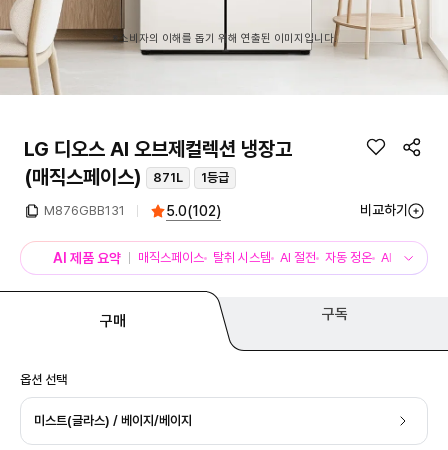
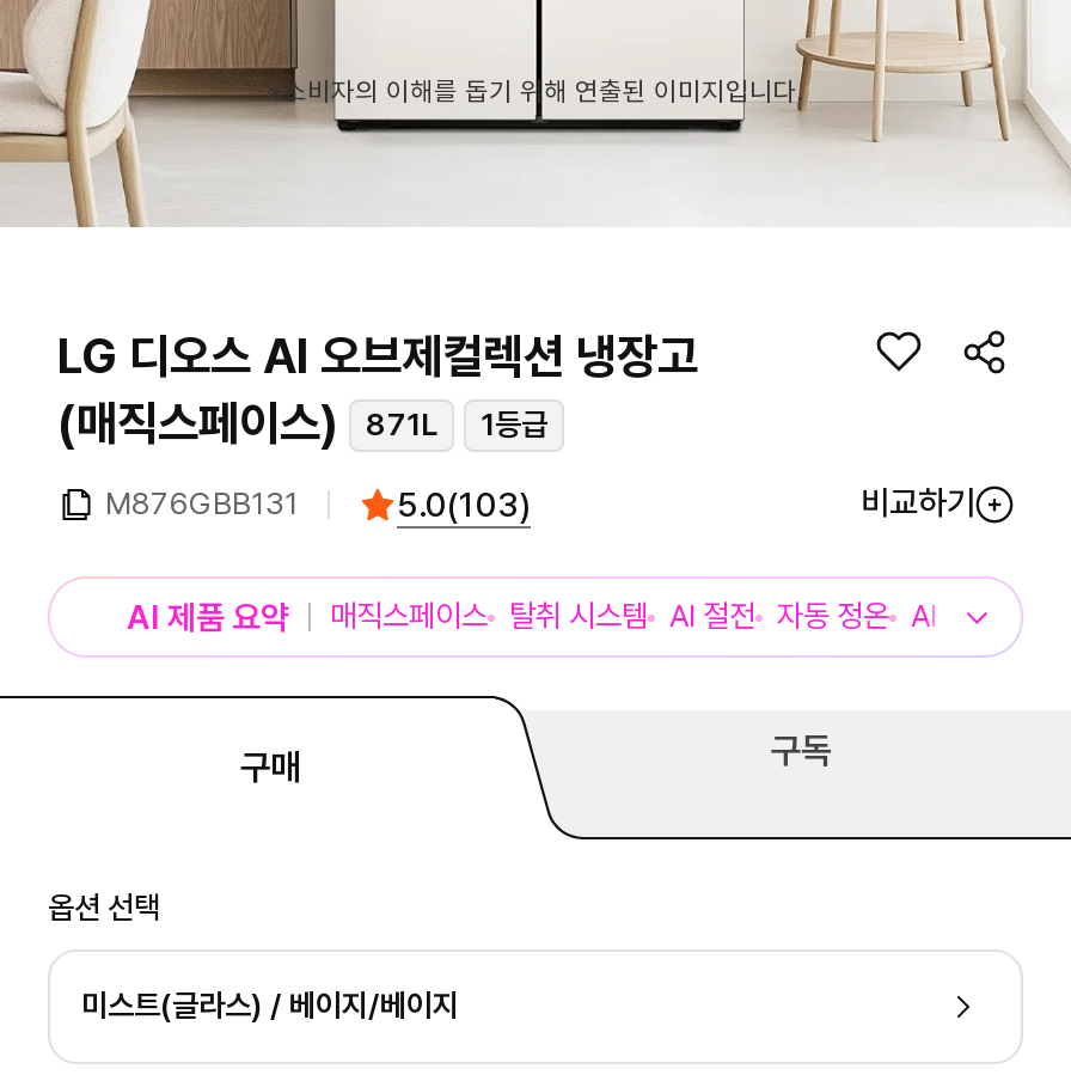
- 5.0(102)
+ 5.0(103)
